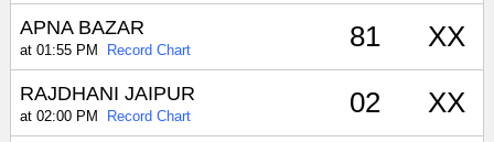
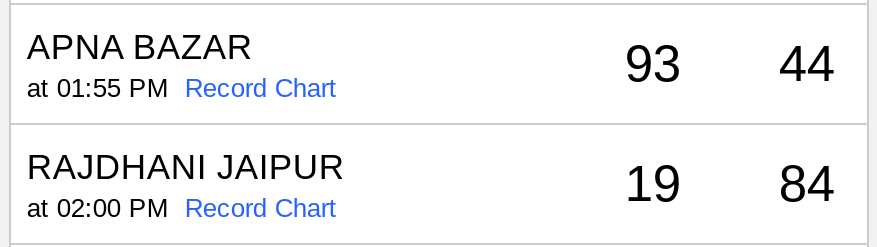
- 81
- XX
+ 93
+ 44

- 02
- XX
+ 19
+ 84
